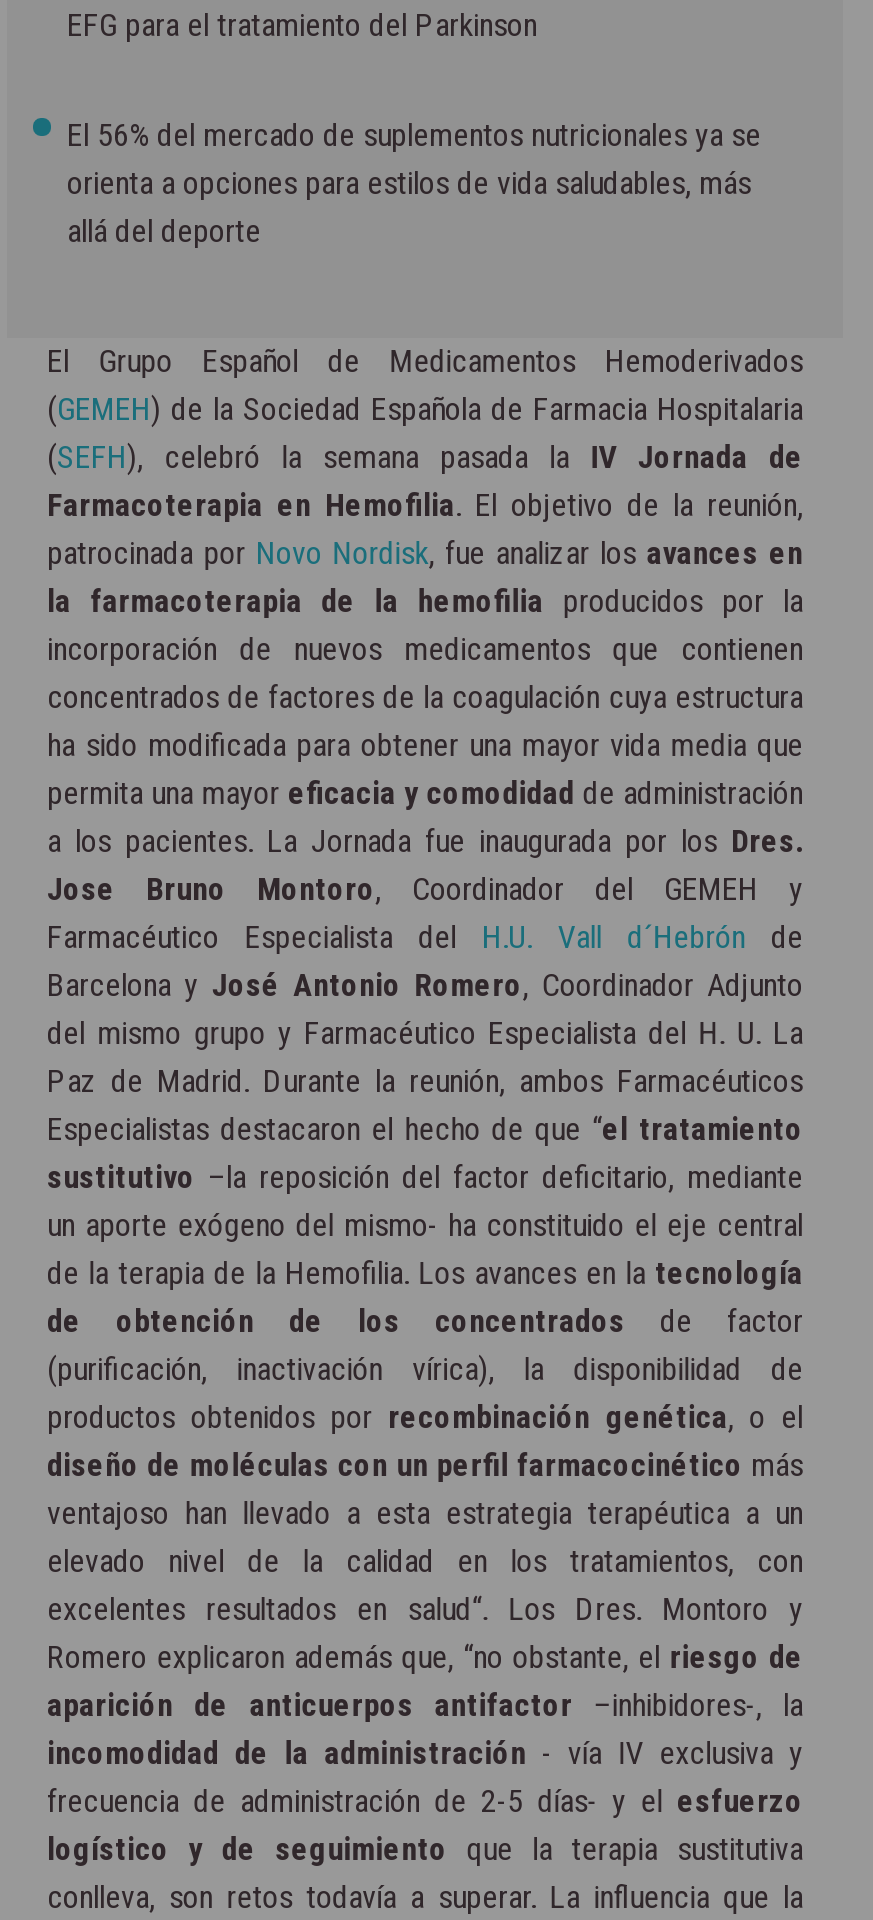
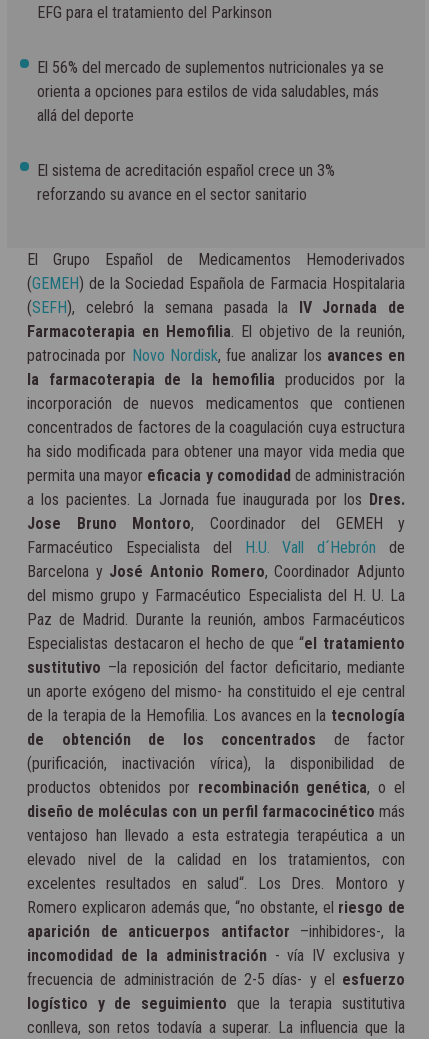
+ El sistema de acreditación español crece un 3%
+ reforzando su avance en el sector sanitario
